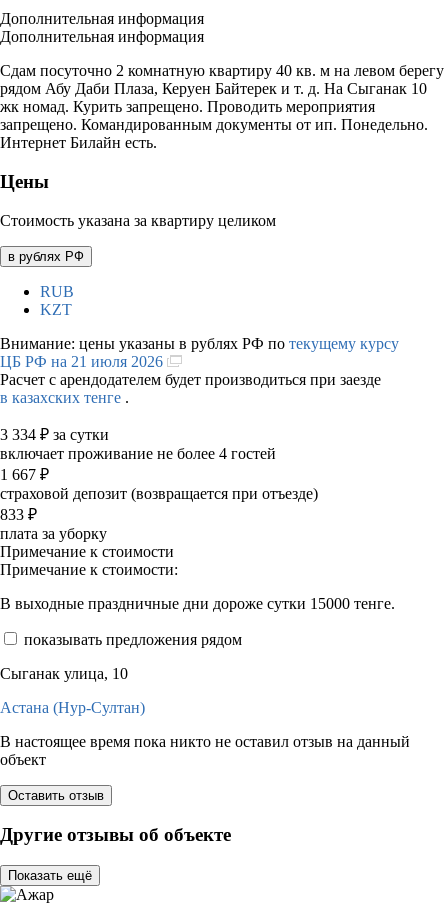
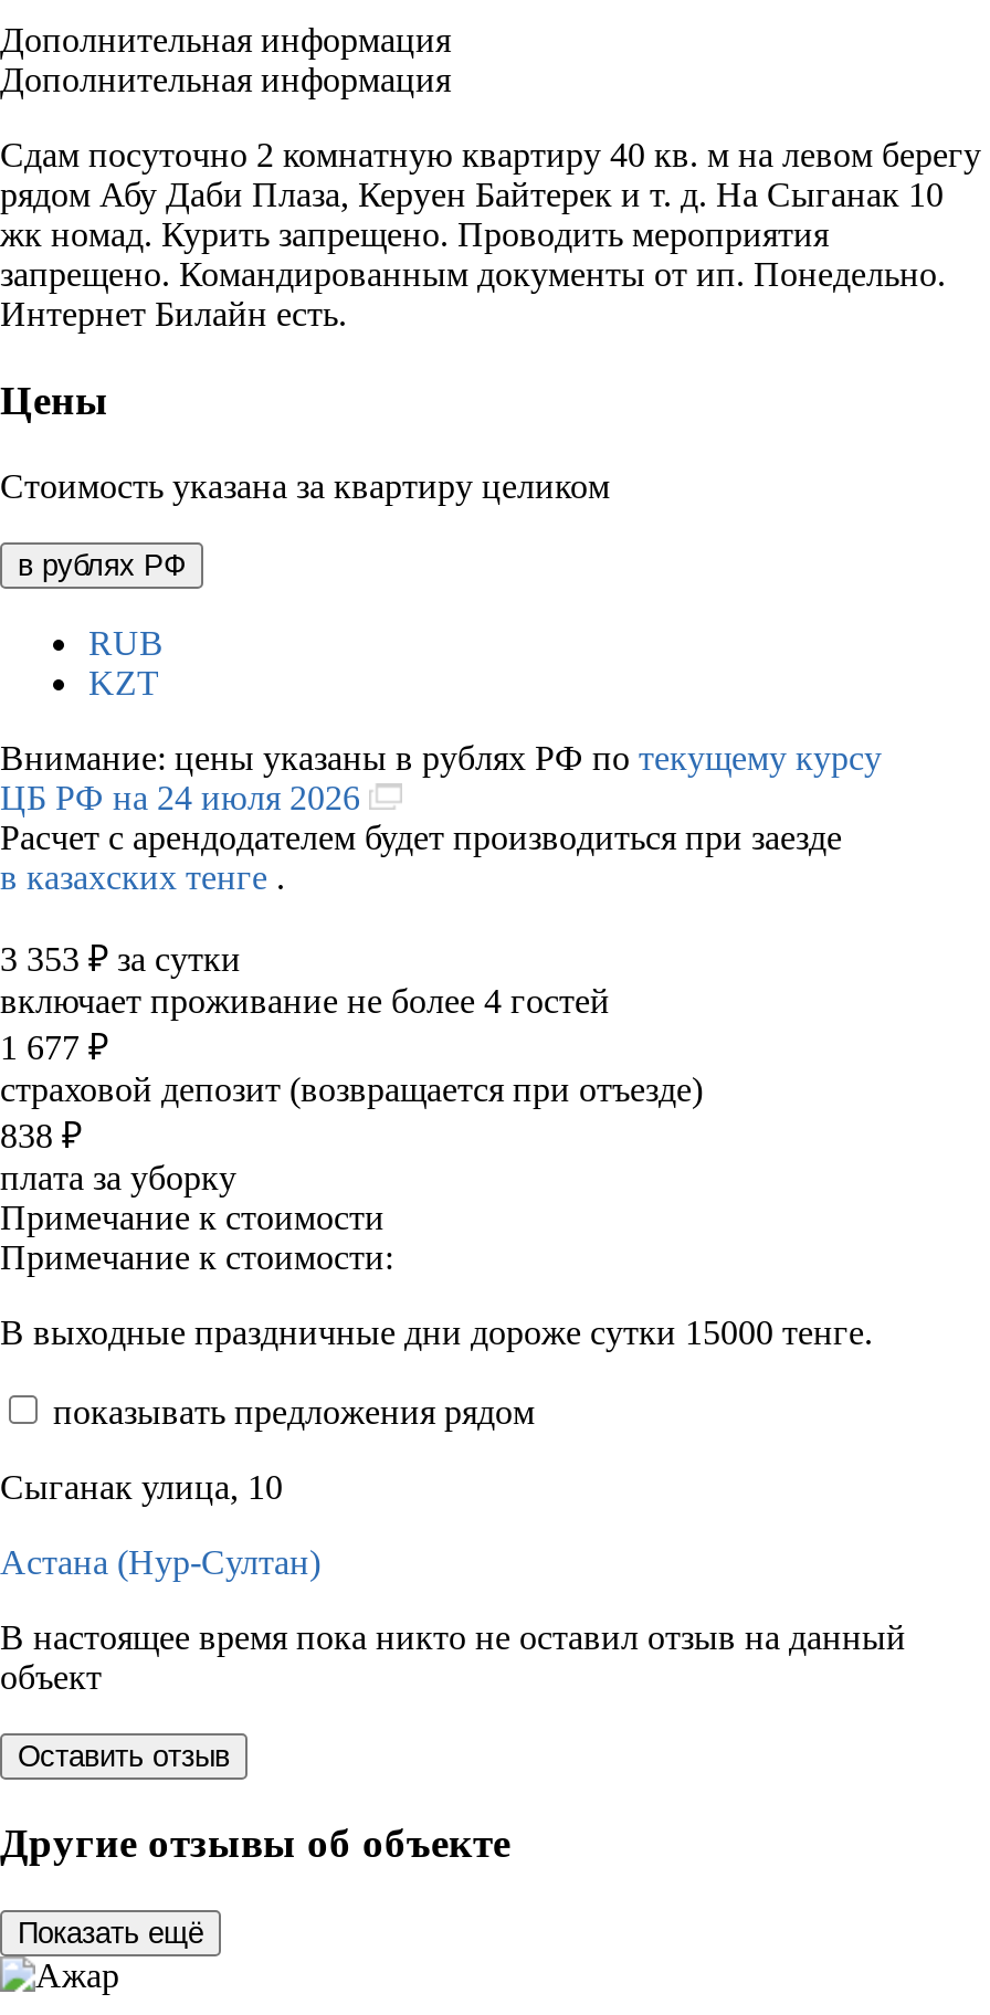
- ЦБ РФ на 21 июля 2026
+ ЦБ РФ на 24 июля 2026

- 3 334 ₽ за сутки
+ 3 353 ₽ за сутки

- 1 667 ₽
+ 1 677 ₽

- 833 ₽
+ 838 ₽
